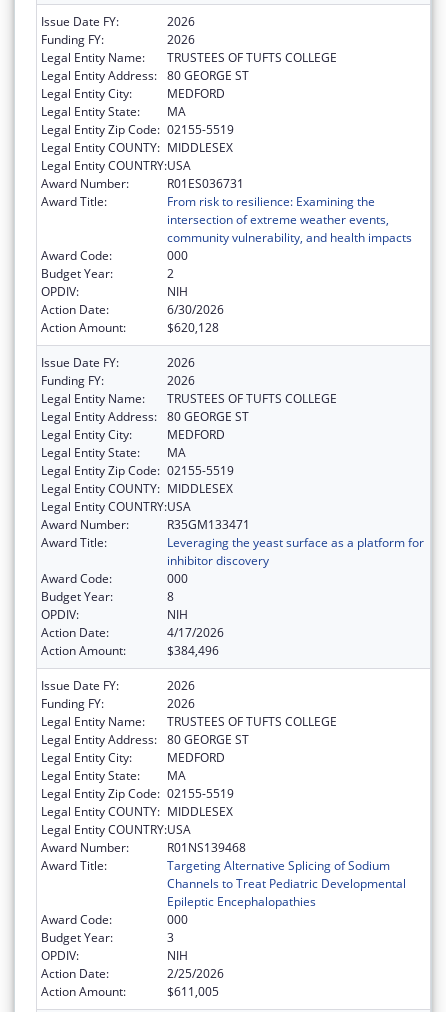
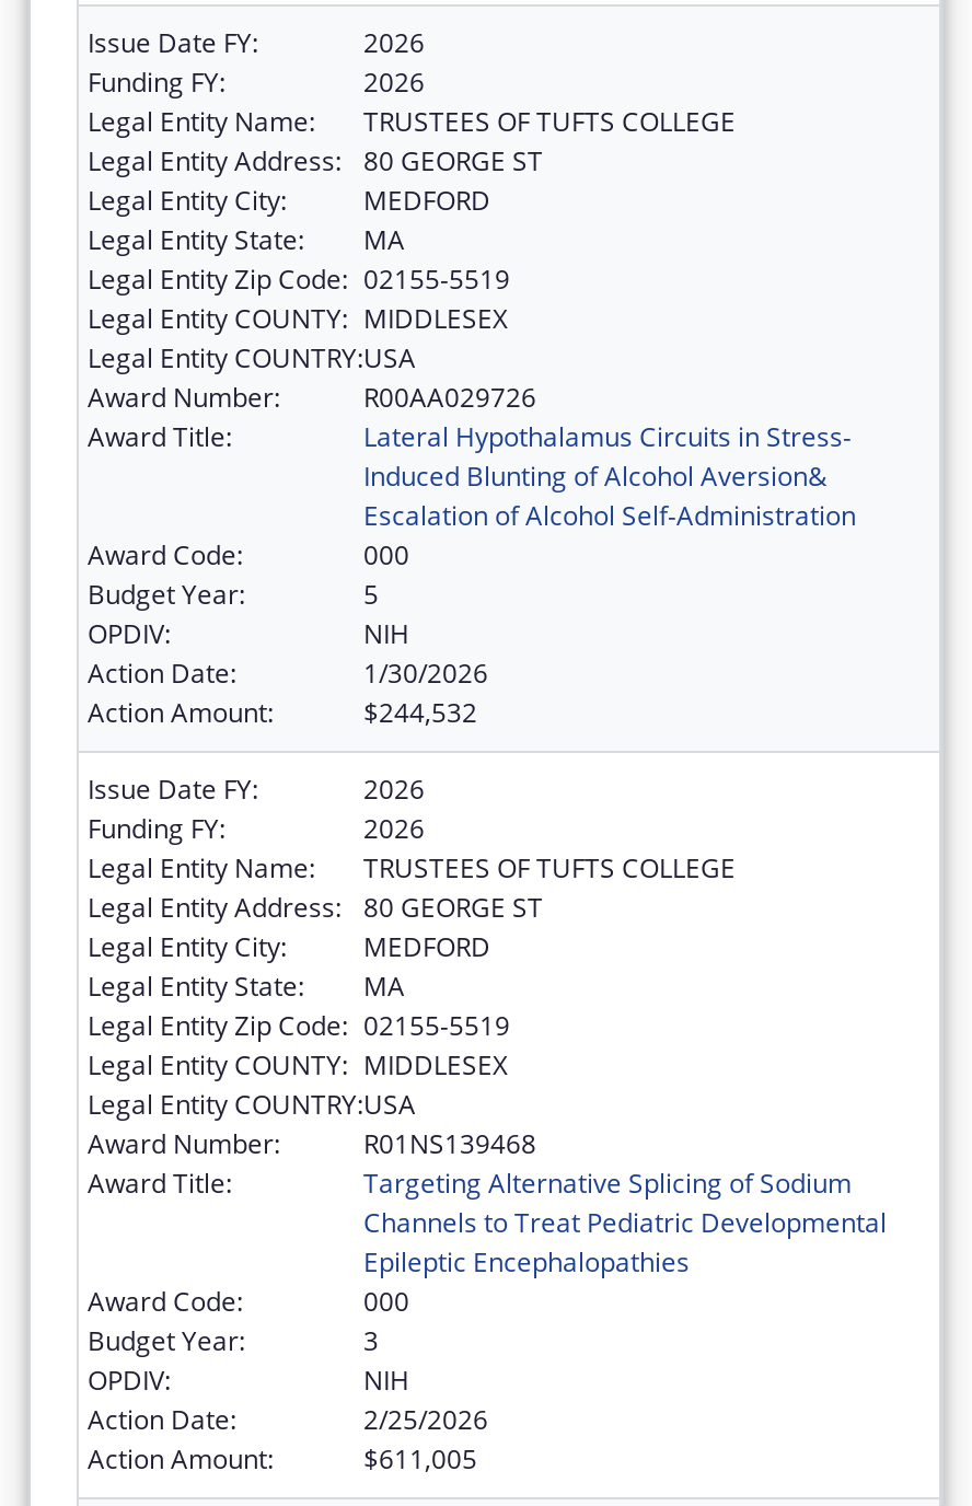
- R01ES036731
+ R00AA029726

- From risk to resilience: Examining the
- intersection of extreme weather events,
- community vulnerability, and health impacts
+ Lateral Hypothalamus Circuits in Stress-
+ Induced Blunting of Alcohol Aversion&
+ Escalation of Alcohol Self-Administration

- 2
+ 5

- 6/30/2026
+ 1/30/2026

- $620,128
- Issue Date FY:
- 2026
- Funding FY:
- 2026
- Legal Entity Name:
- TRUSTEES OF TUFTS COLLEGE
- Legal Entity Address: 80 GEORGE ST
- Legal Entity City:
- MEDFORD
- Legal Entity State:
- MA
- Legal Entity Zip Code: 02155-5519
- Legal Entity COUNTY: MIDDLESEX
- Legal Entity COUNTRY:USA
- Award Number:
- R35GM133471
- Award Title:
- Leveraging the yeast surface as a platform for
- inhibitor discovery
- Award Code:
- 000
- Budget Year:
- 8
- OPDIV:
- NIH
- Action Date:
- 4/17/2026
- Action Amount:
- $384,496
+ $244,532
